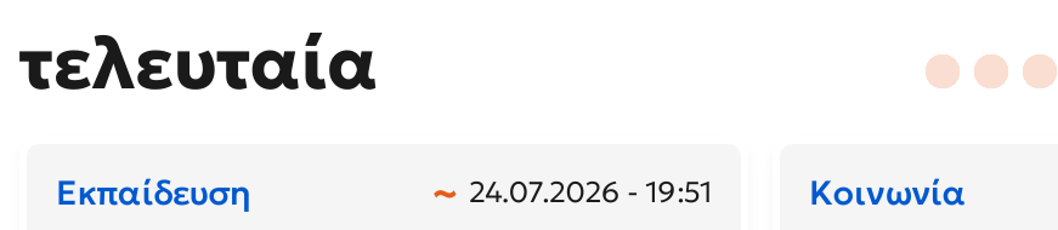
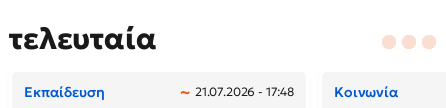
- 24.07.2026 - 19:51
+ 21.07.2026 - 17:48
